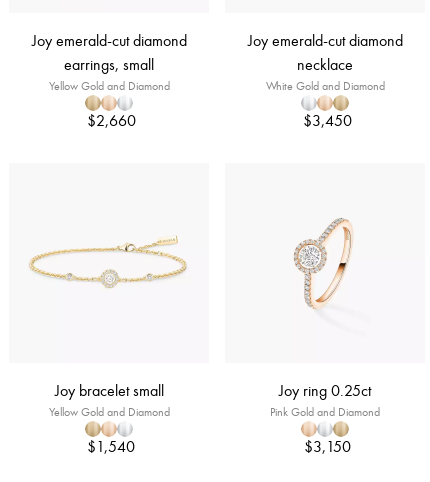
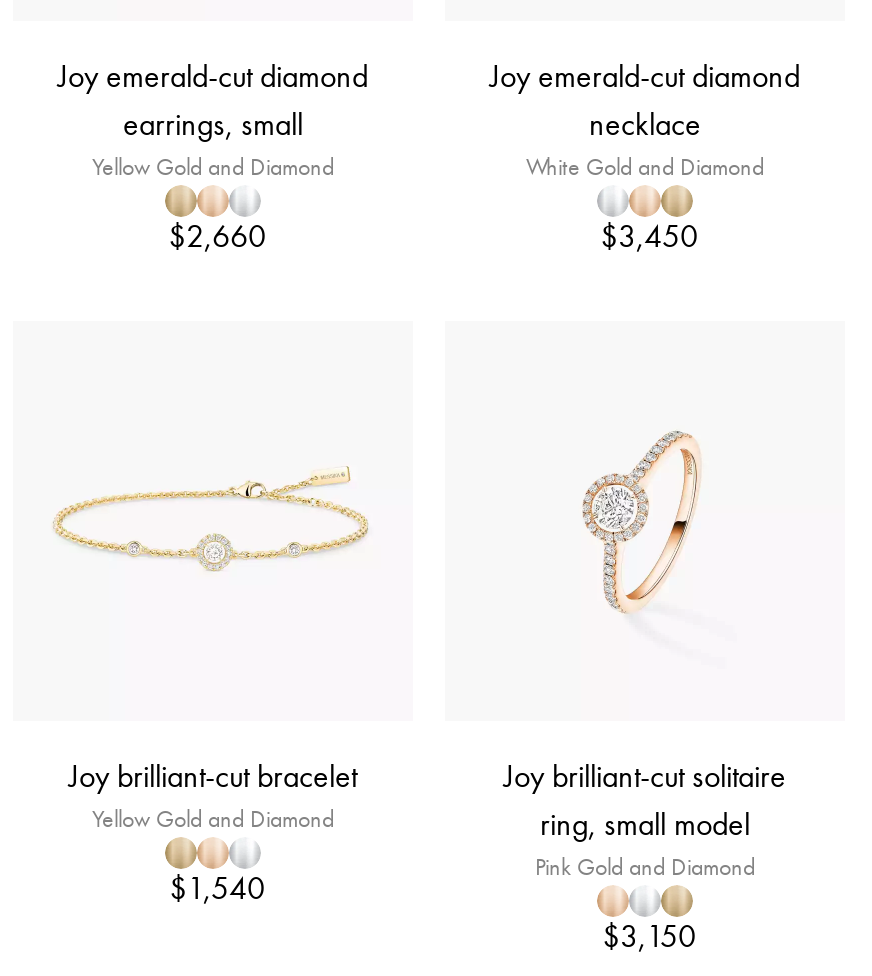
- Joy bracelet small
+ Joy brilliant-cut bracelet

- Joy ring 0.25ct
+ Joy brilliant-cut solitaire
+ ring, small model
